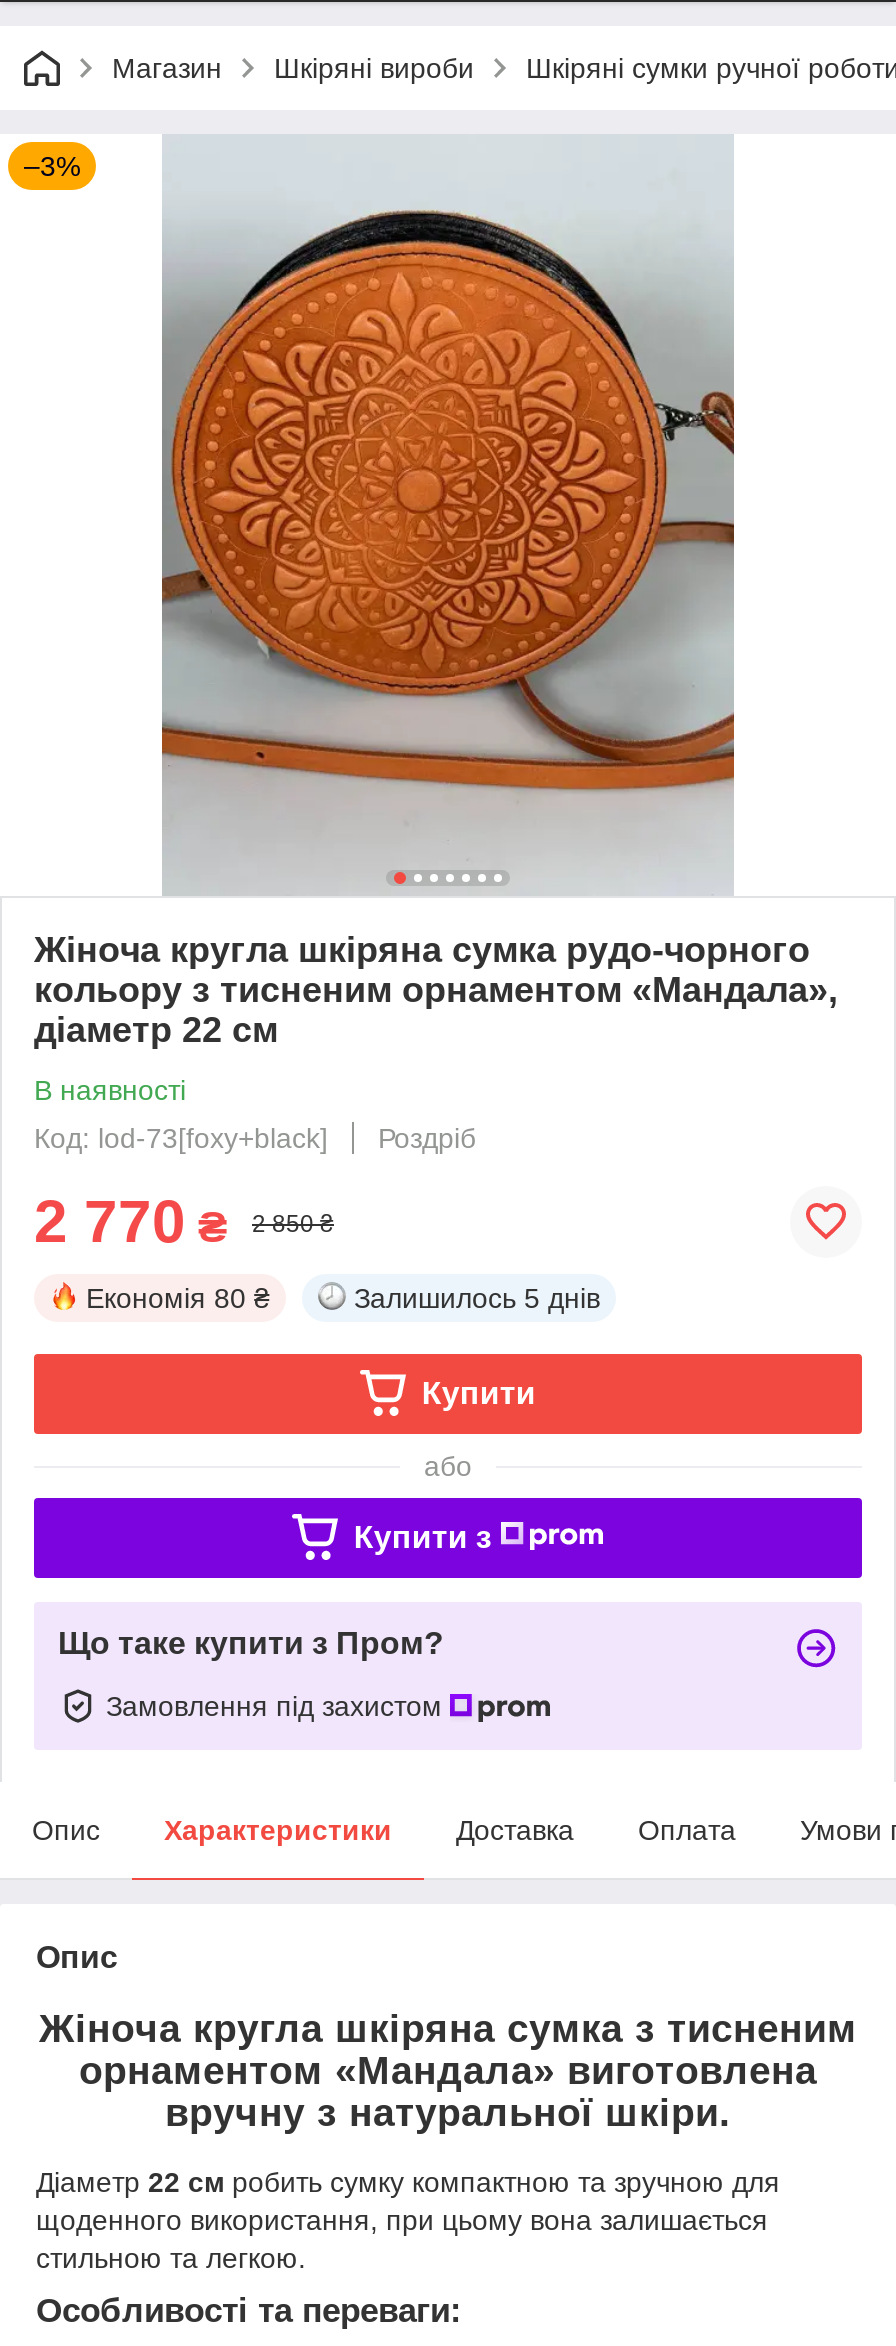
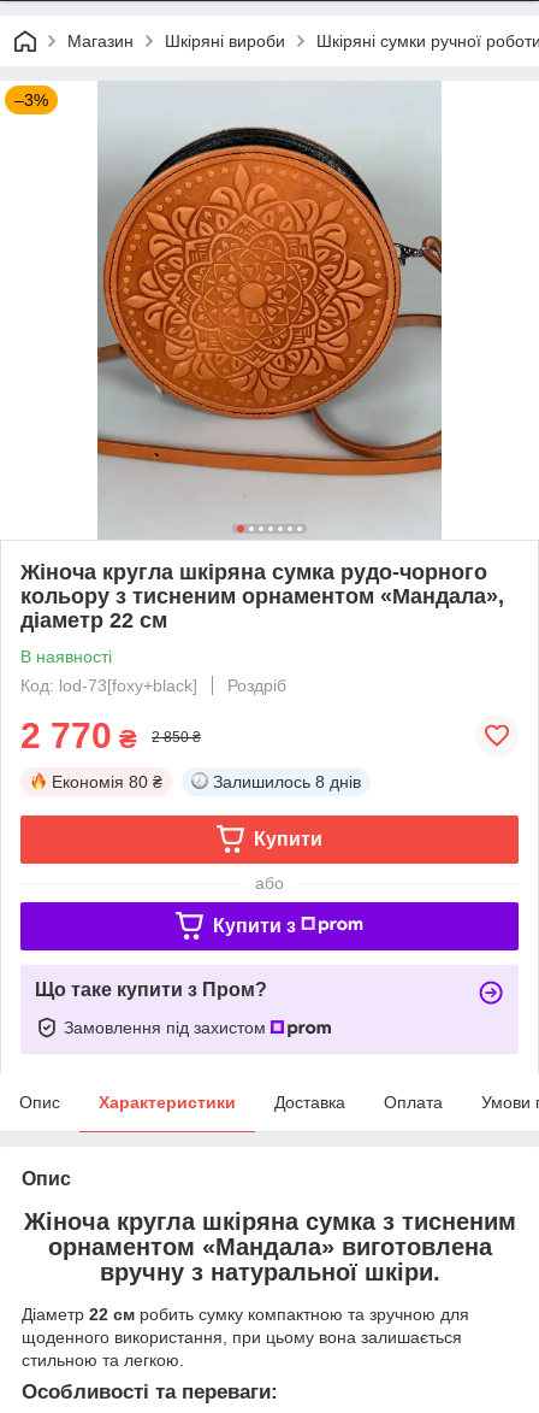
- Залишилось 5 днів
+ Залишилось 8 днів
